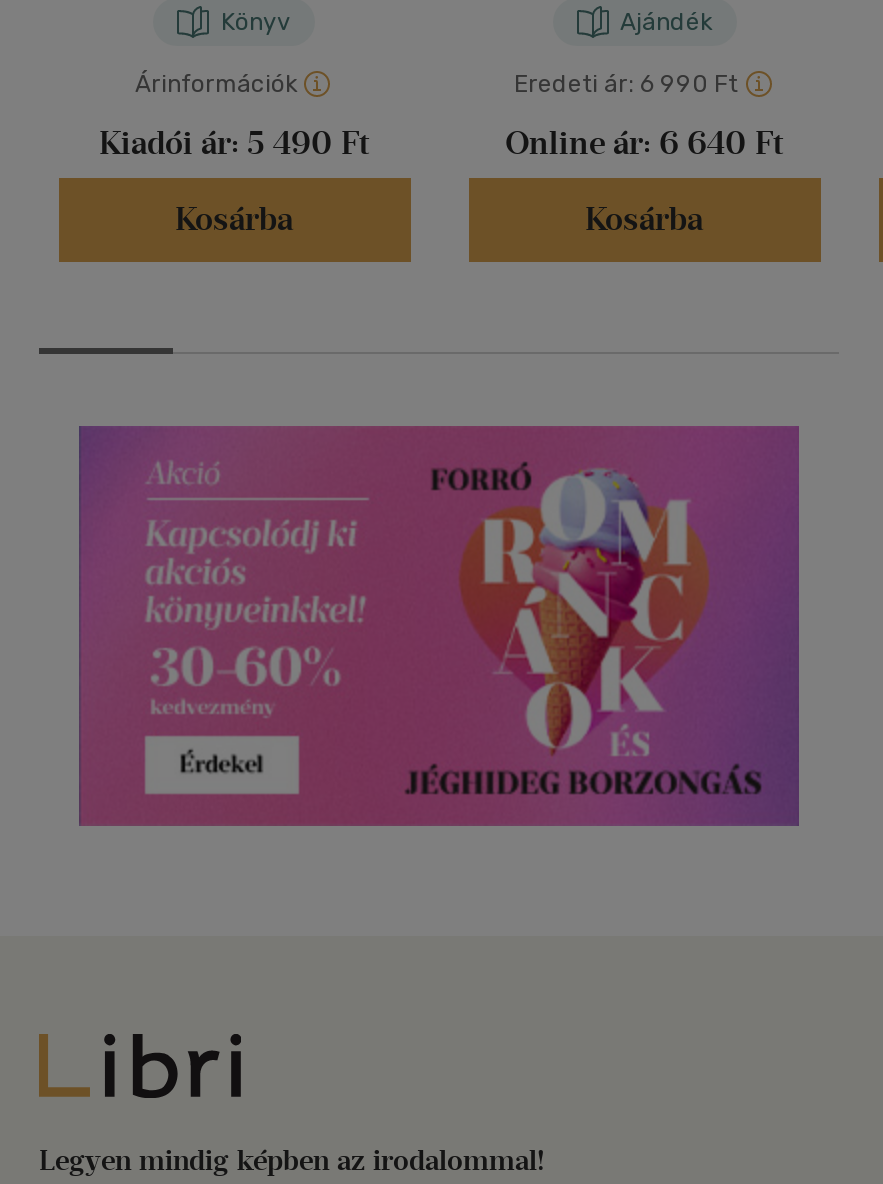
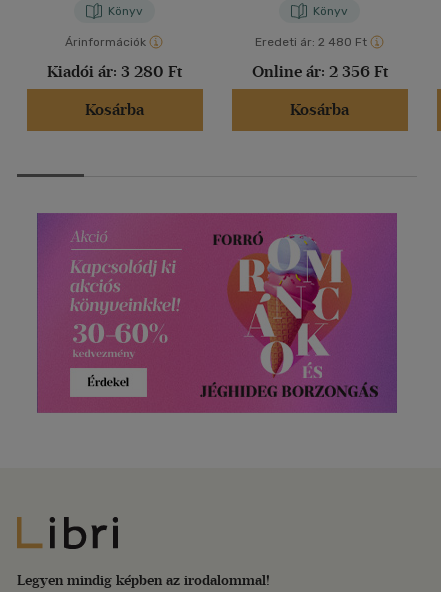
- Ajándék
+ Könyv

- Eredeti ár: 6 990 Ft
+ Eredeti ár: 2 480 Ft

- Kiadói ár: 5 490 Ft
+ Kiadói ár: 3 280 Ft

- Online ár: 6 640 Ft
+ Online ár: 2 356 Ft
